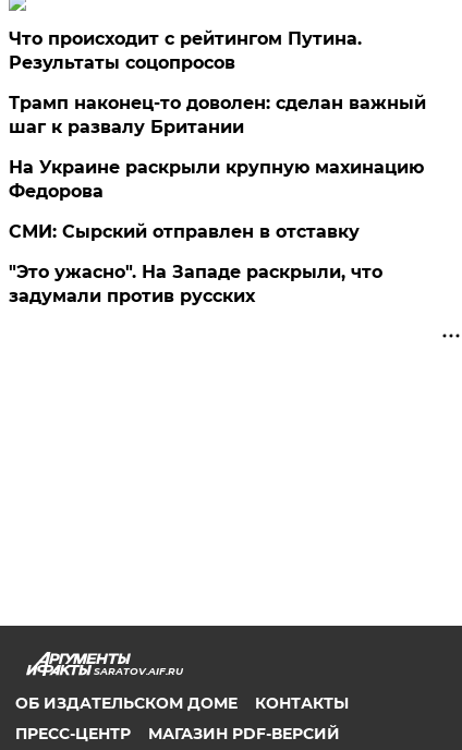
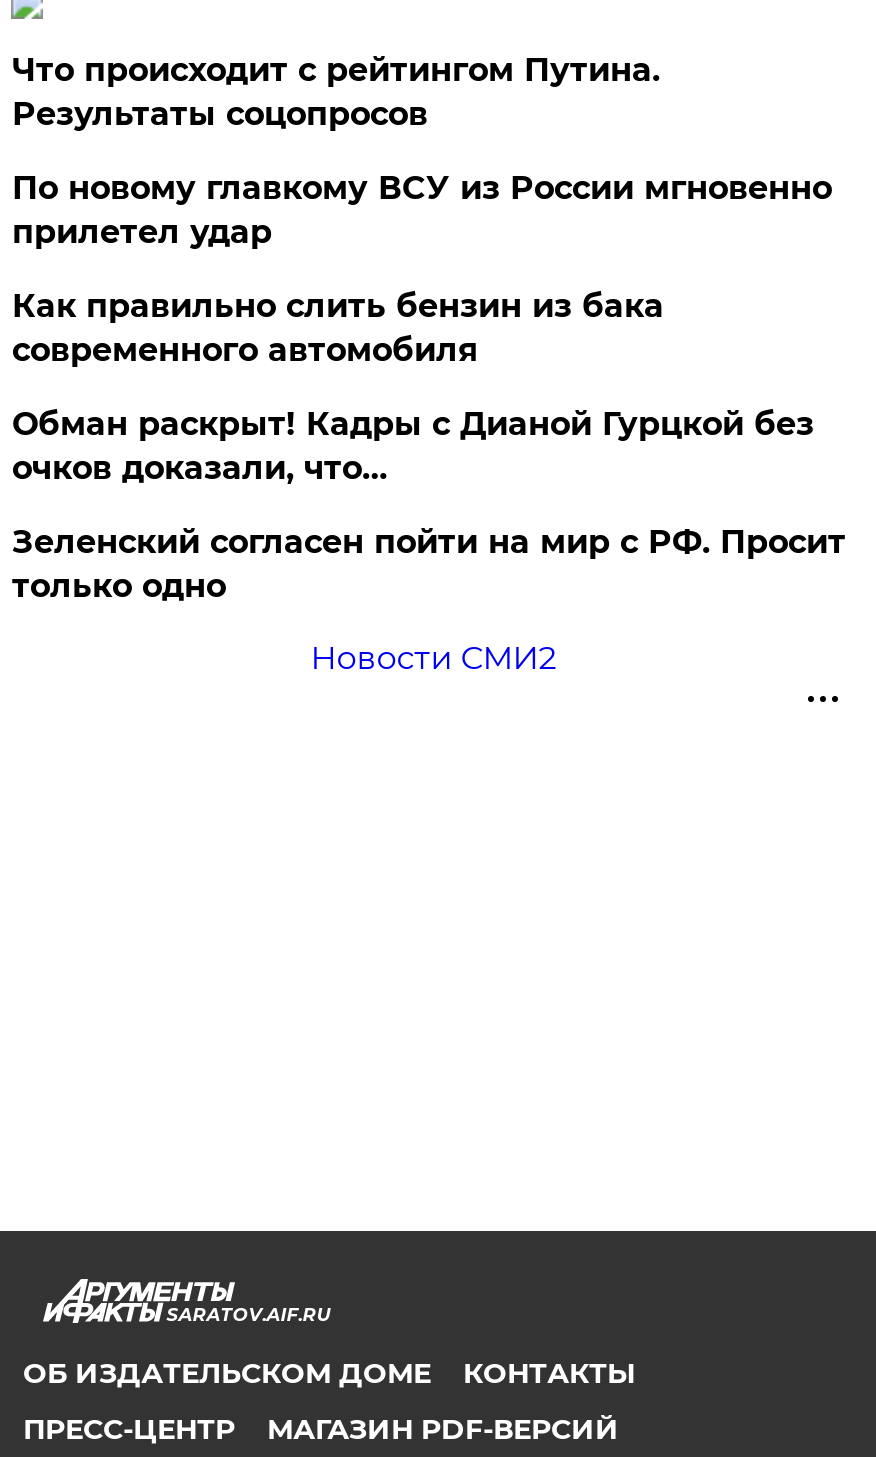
- Трамп наконец-то доволен: сделан важный
- шаг к развалу Британии
- На Украине раскрыли крупную махинацию
- Федорова
- СМИ: Сырский отправлен в отставку
- "Это ужасно". На Западе раскрыли, что
- задумали против русских
+ По новому главкому ВСУ из России мгновенно
+ прилетел удар
+ Как правильно слить бензин из бака
+ современного автомобиля
+ Обман раскрыт! Кадры с Дианой Гурцкой без
+ очков доказали, что…
+ Зеленский согласен пойти на мир с РФ. Просит
+ только одно
+ Новости СМИ2
